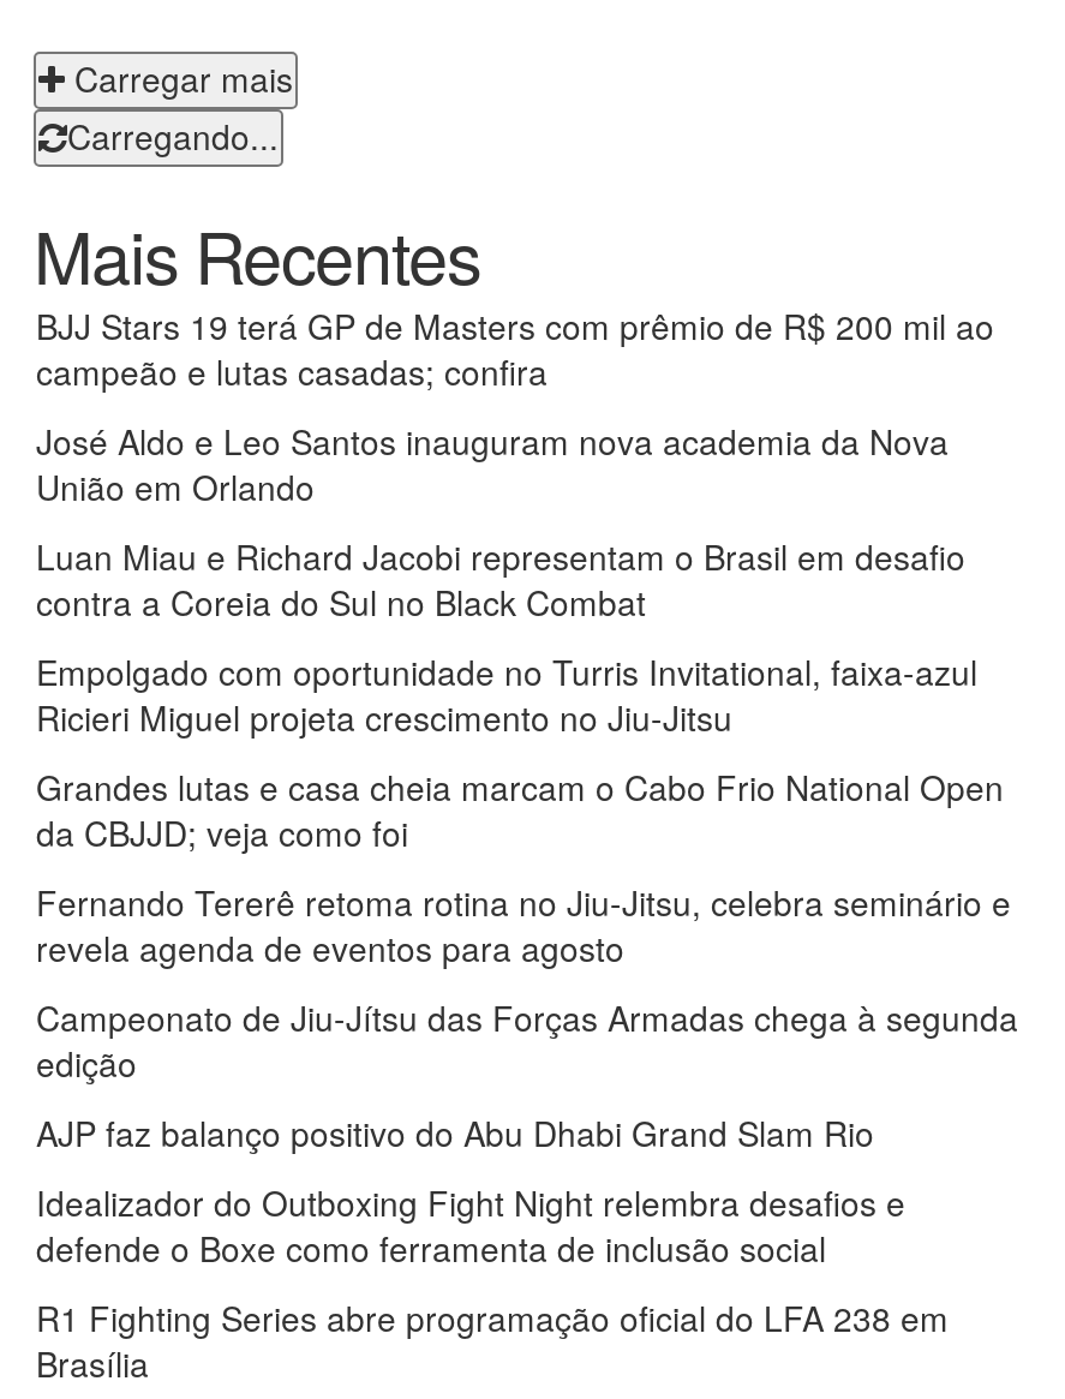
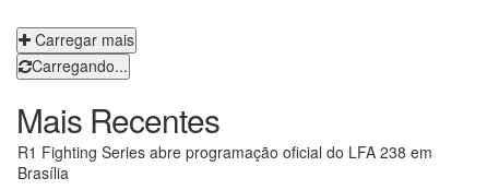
- BJJ Stars 19 terá GP de Masters com prêmio de R$ 200 mil ao
- campeão e lutas casadas; confira
- José Aldo e Leo Santos inauguram nova academia da Nova
- União em Orlando
- Luan Miau e Richard Jacobi representam o Brasil em desafio
- contra a Coreia do Sul no Black Combat
- Empolgado com oportunidade no Turris Invitational, faixa-azul
- Ricieri Miguel projeta crescimento no Jiu-Jitsu
- Grandes lutas e casa cheia marcam o Cabo Frio National Open
- da CBJJD; veja como foi
- Fernando Tererê retoma rotina no Jiu-Jitsu, celebra seminário e
- revela agenda de eventos para agosto
- Campeonato de Jiu-Jítsu das Forças Armadas chega à segunda
- edição
- AJP faz balanço positivo do Abu Dhabi Grand Slam Rio
- Idealizador do Outboxing Fight Night relembra desafios e
- defende o Boxe como ferramenta de inclusão social
